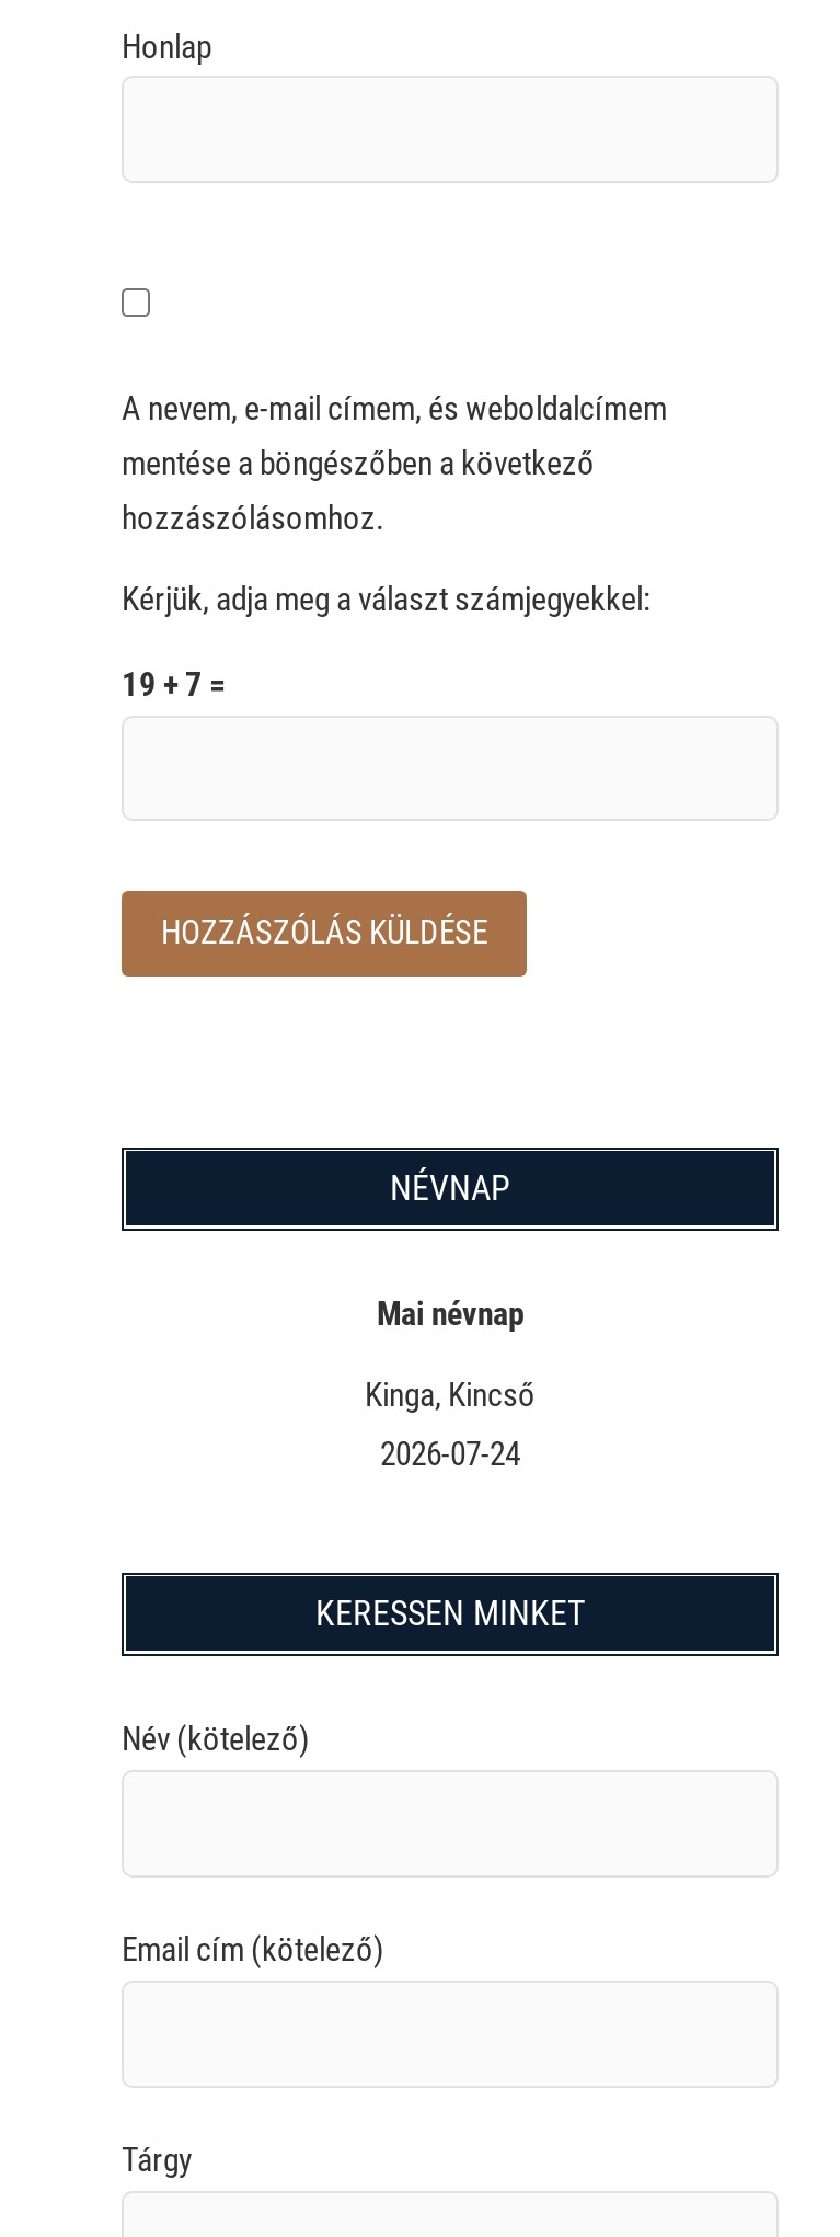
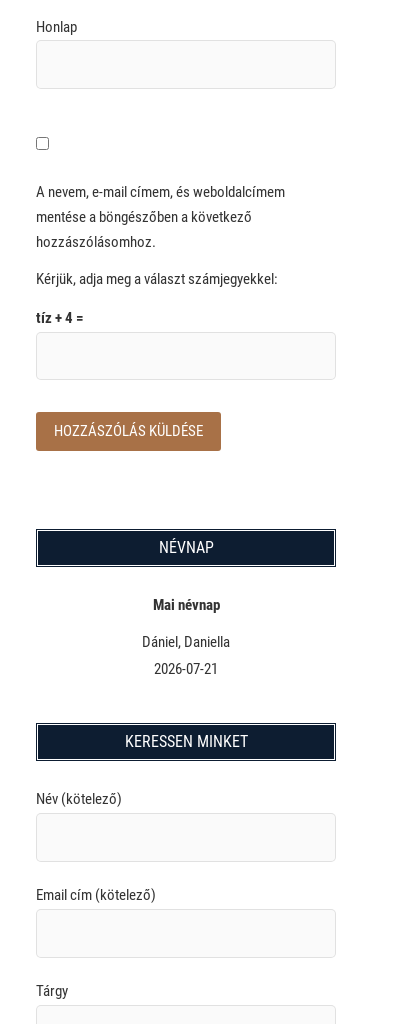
- 19 + 7 =
+ tíz + 4 =

- Kinga, Kincső
+ Dániel, Daniella

- 2026-07-24
+ 2026-07-21
